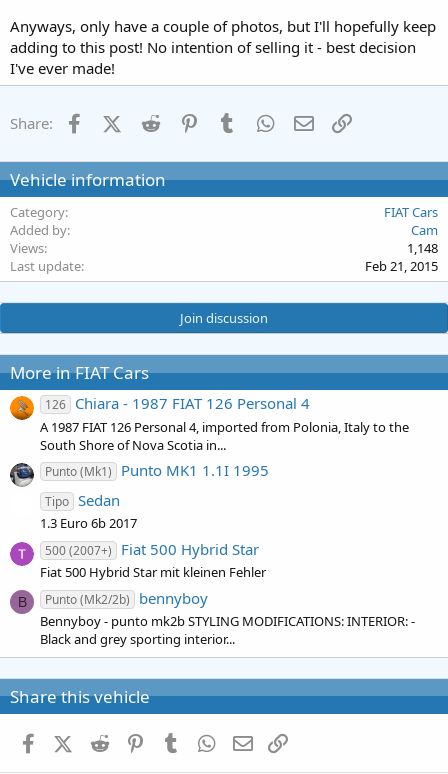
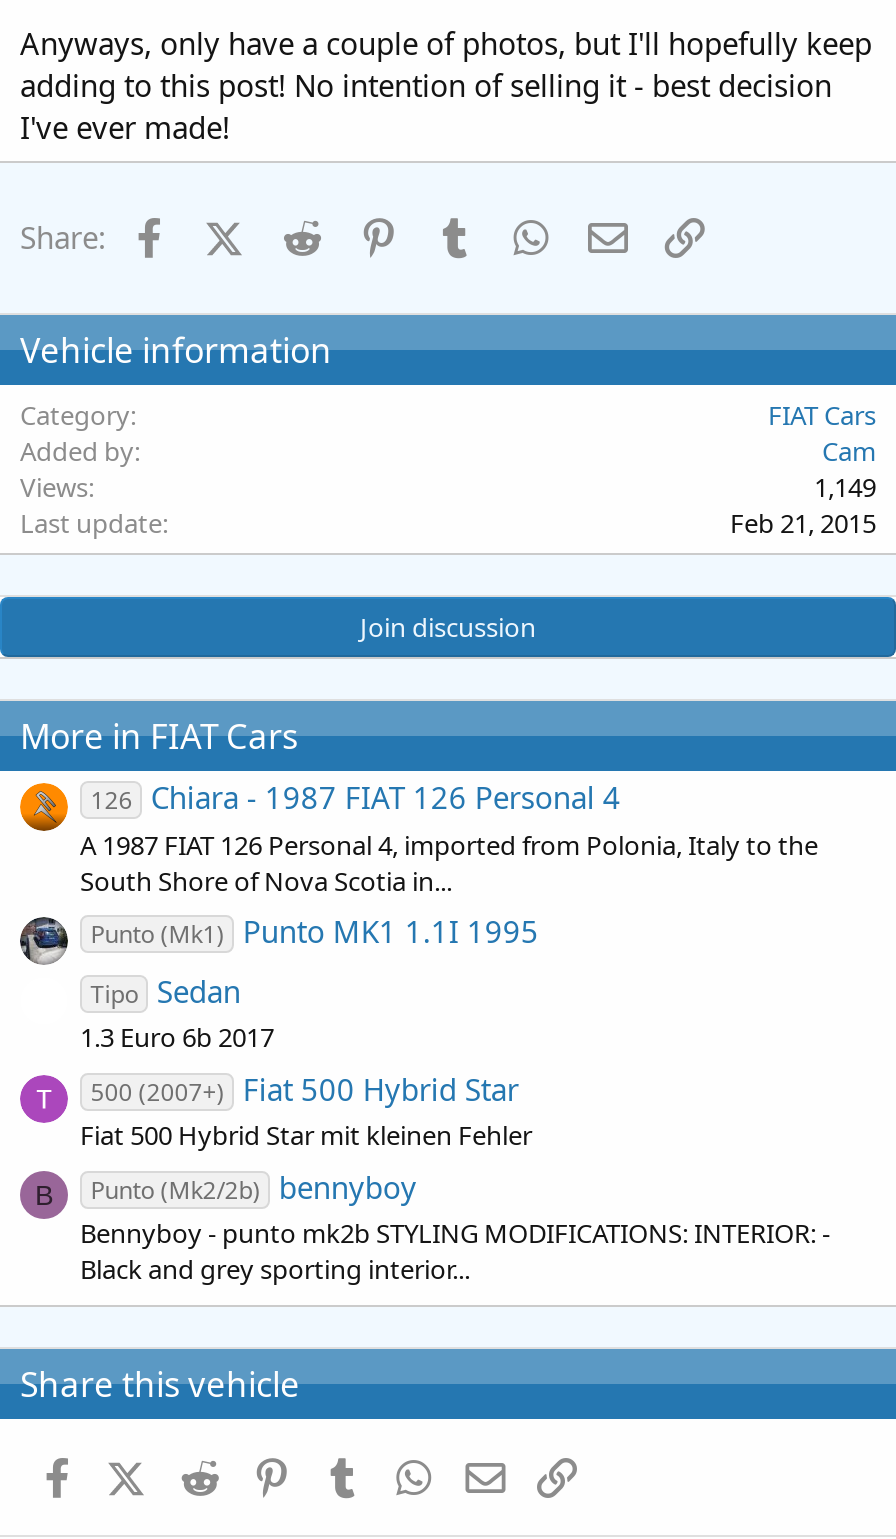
- 1,148
+ 1,149
